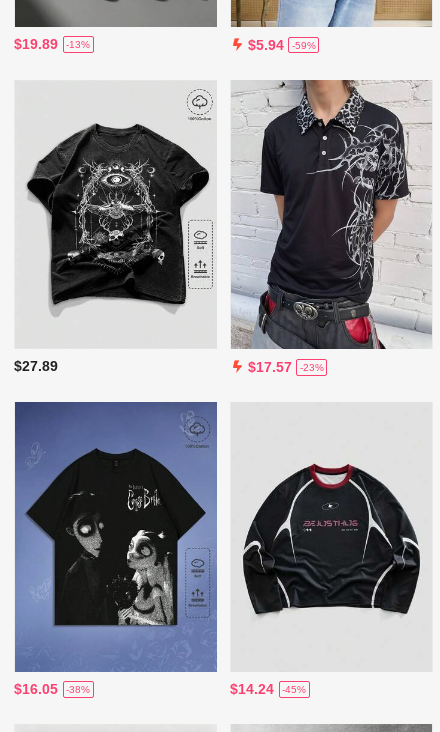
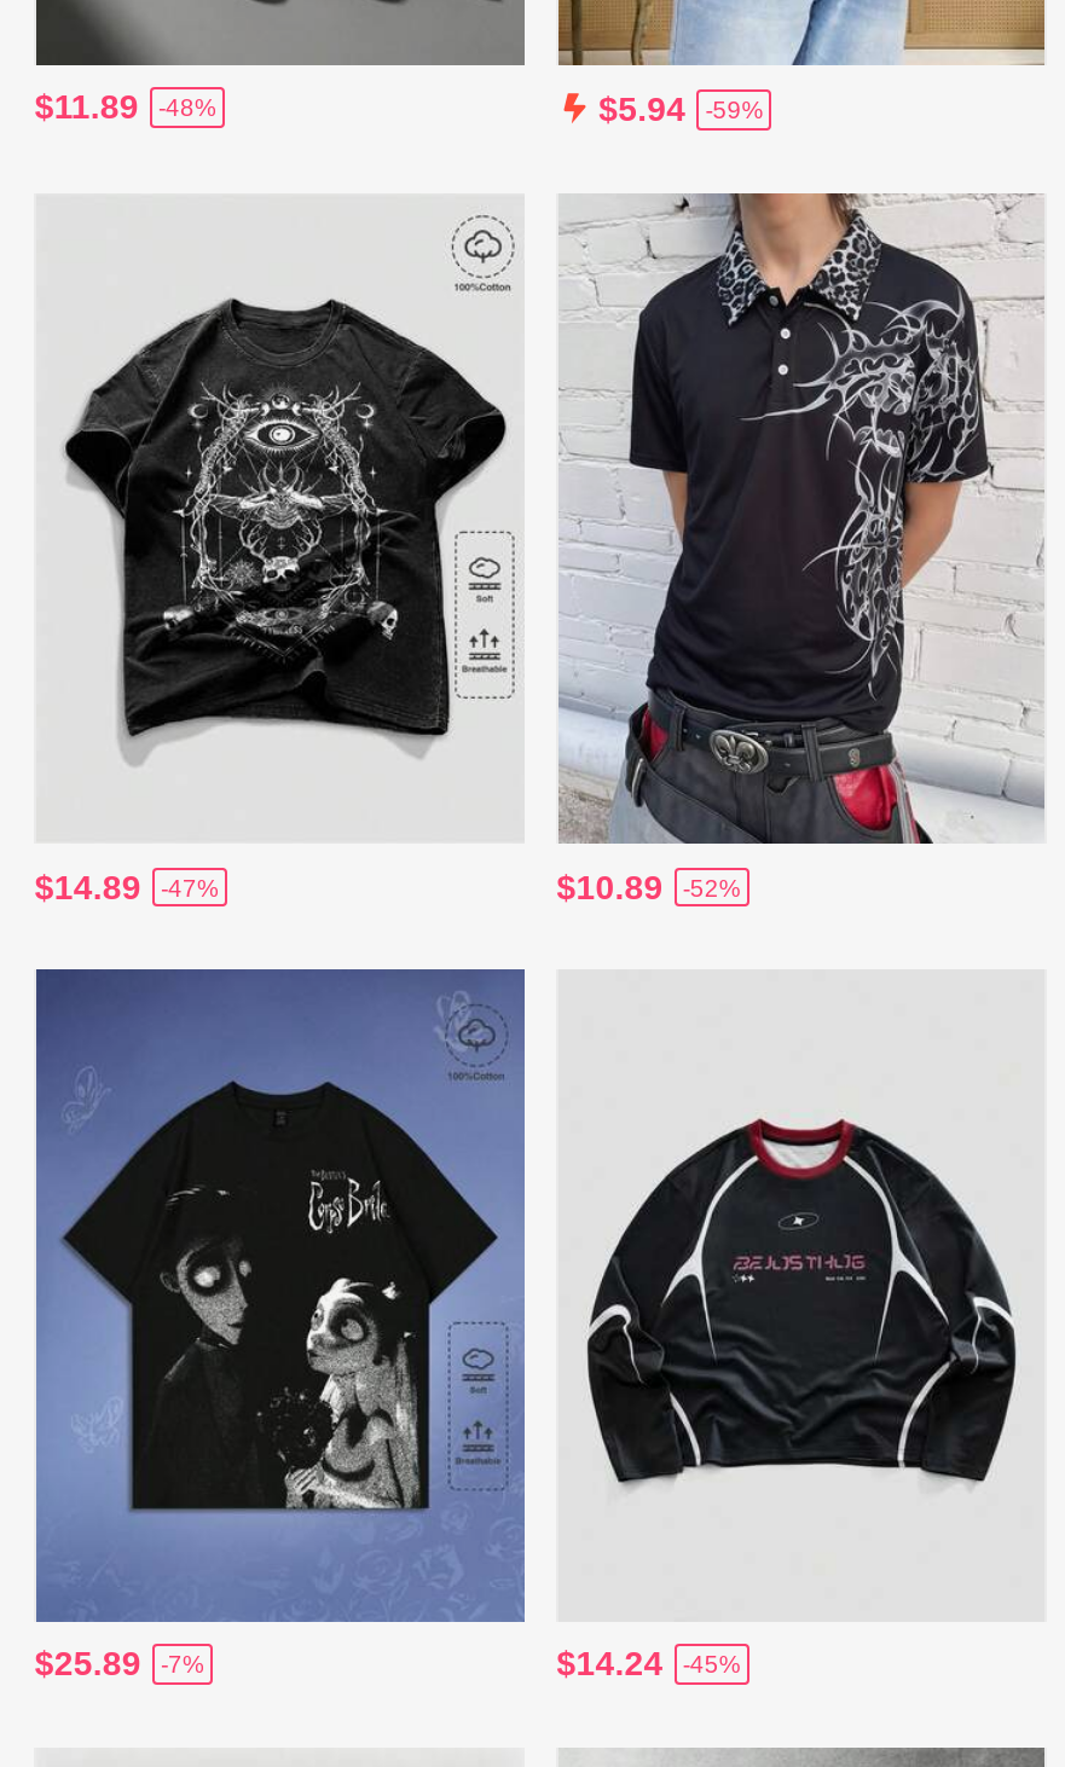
- $19.89
+ $11.89

- -13%
+ -48%

- $27.89
- $17.57
- -23%
+ $14.89
+ -47%
+ $10.89
+ -52%

- $16.05
- -38%
+ $25.89
+ -7%
